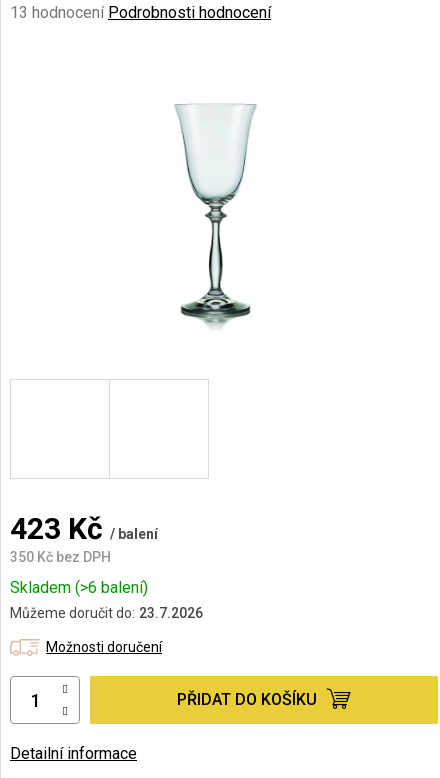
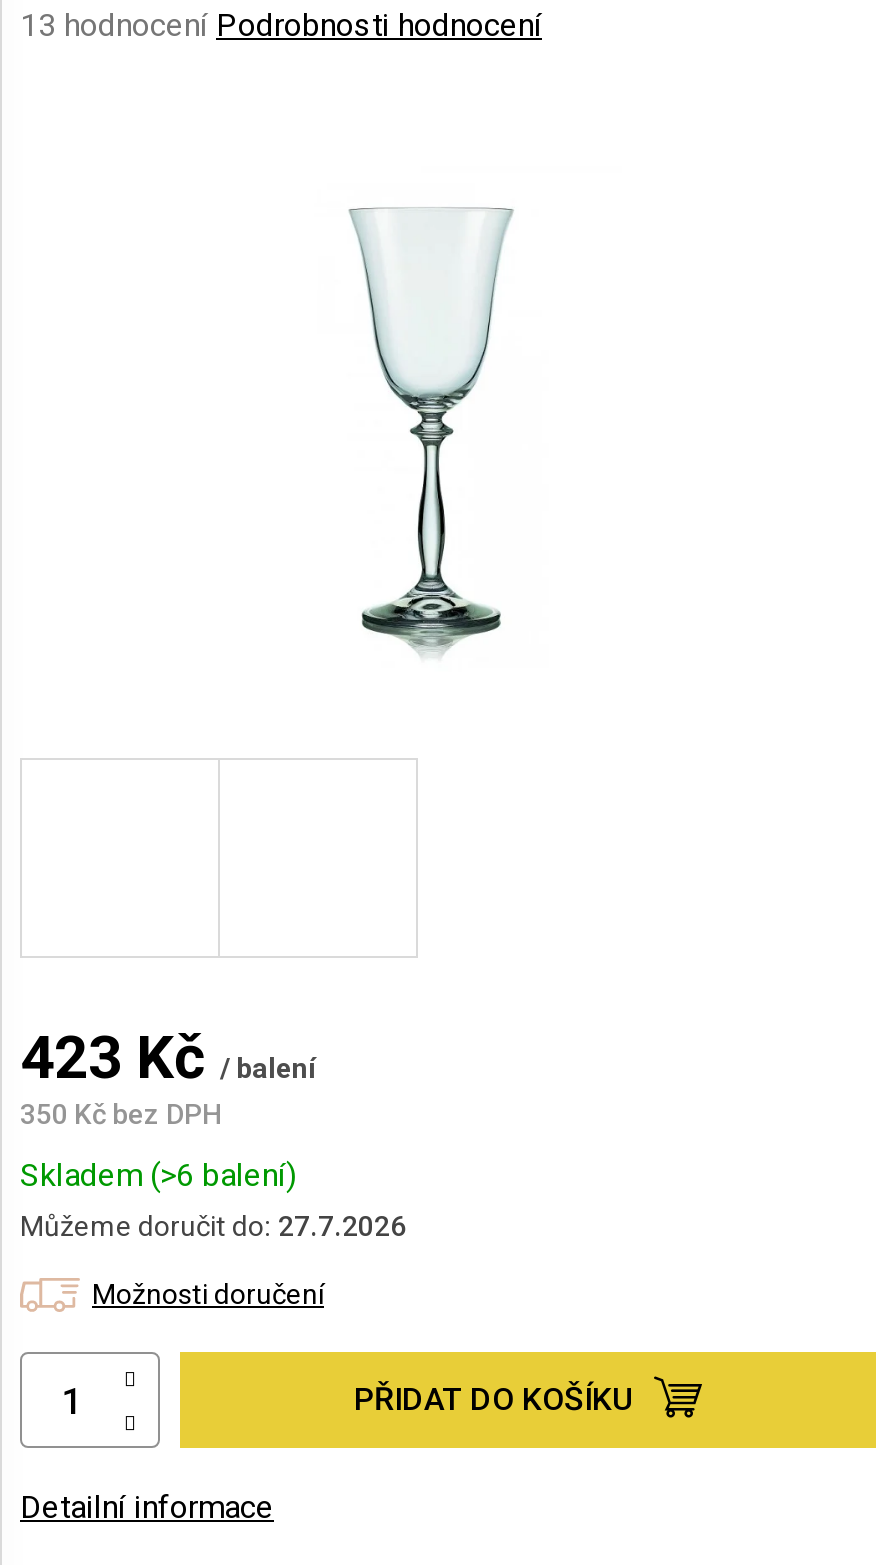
- Můžeme doručit do: 23.7.2026
+ Můžeme doručit do: 27.7.2026
